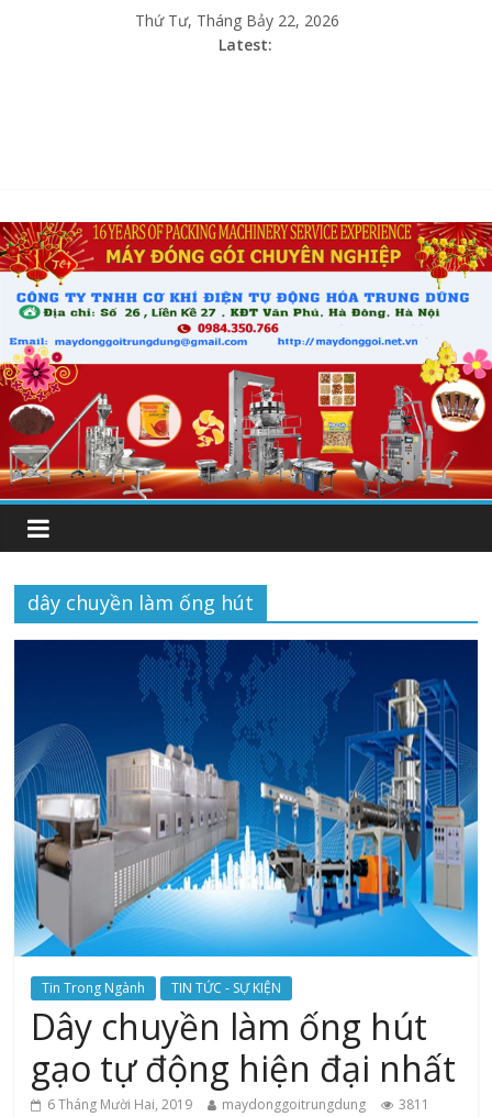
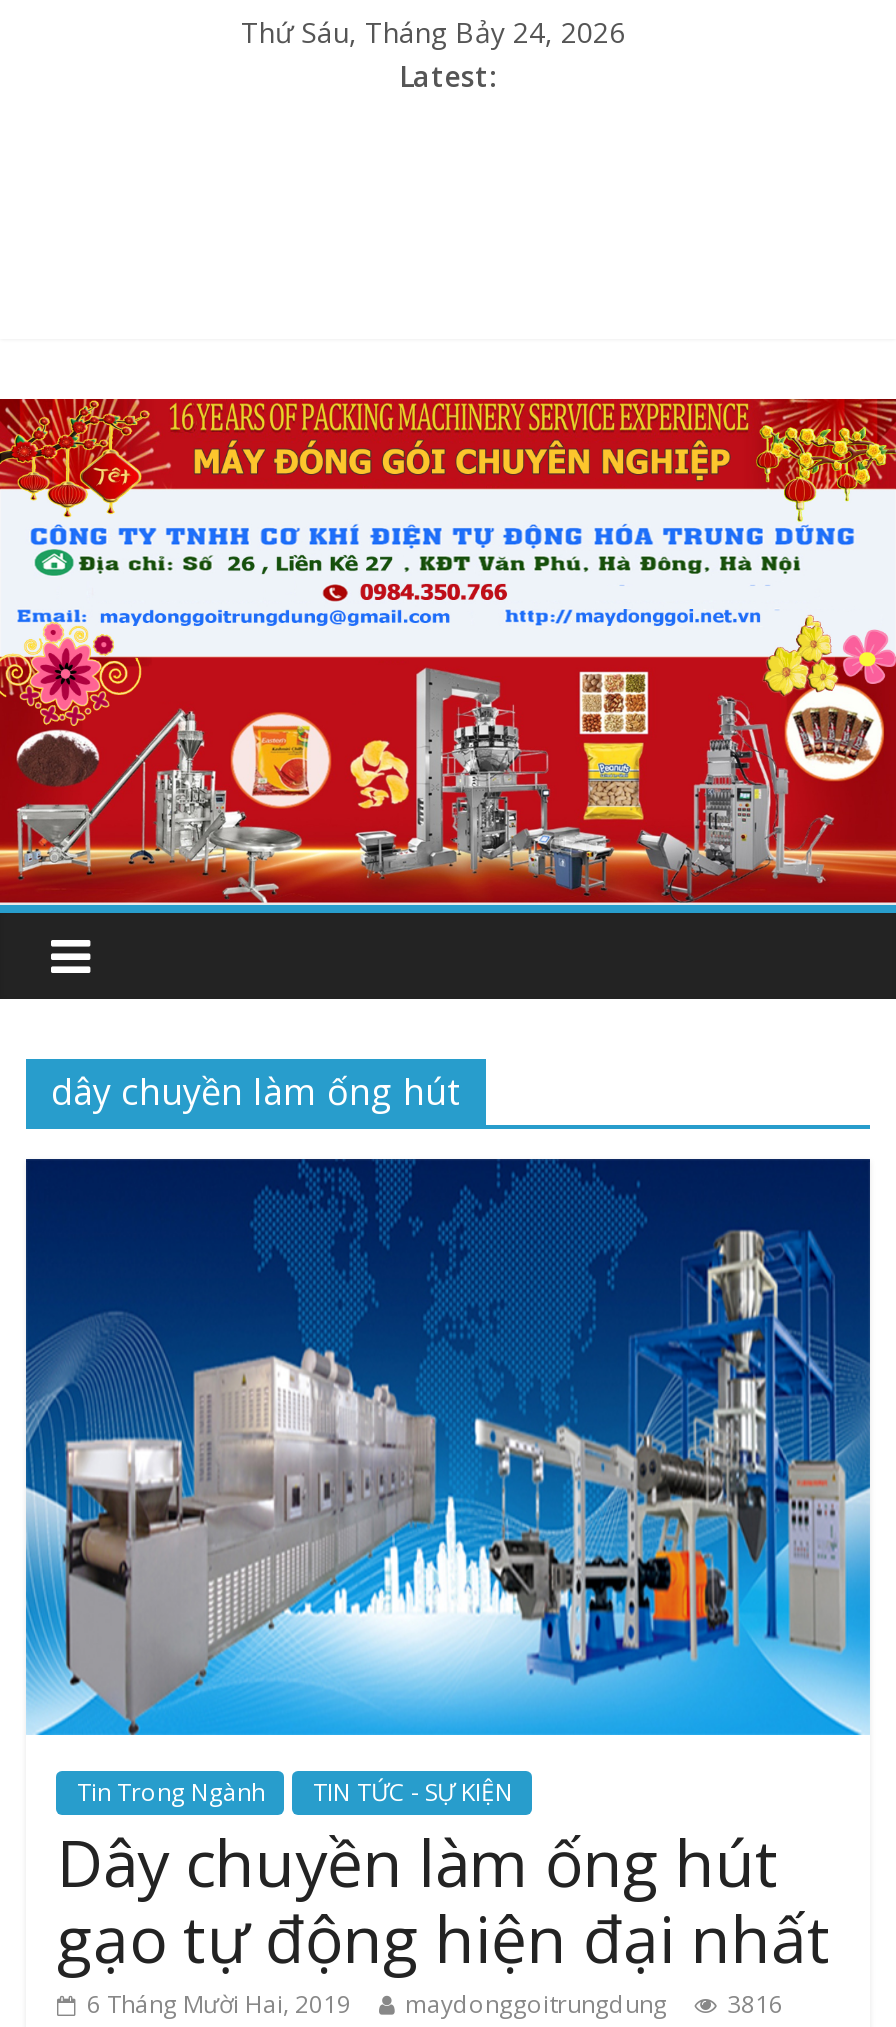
- Thứ Tư, Tháng Bảy 22, 2026
+ Thứ Sáu, Tháng Bảy 24, 2026

- 6 Tháng Mười Hai, 2019 maydonggoitrungdung 3811
+ 6 Tháng Mười Hai, 2019 maydonggoitrungdung 3816
